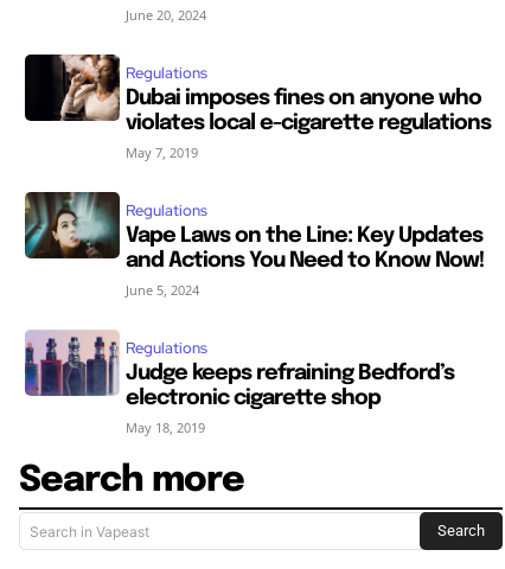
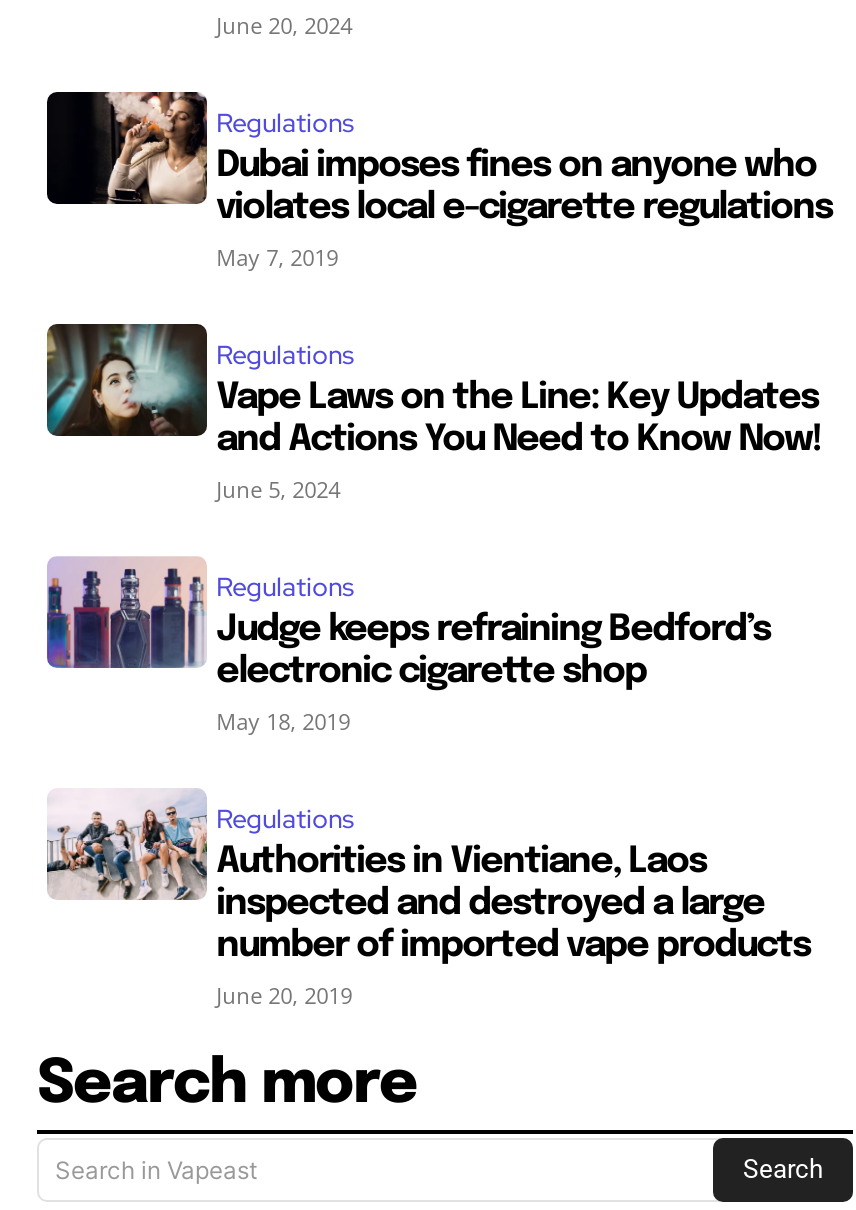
+ [image]
+ Regulations
+ Authorities in Vientiane, Laos
+ inspected and destroyed a large
+ number of imported vape products
+ June 20, 2019
